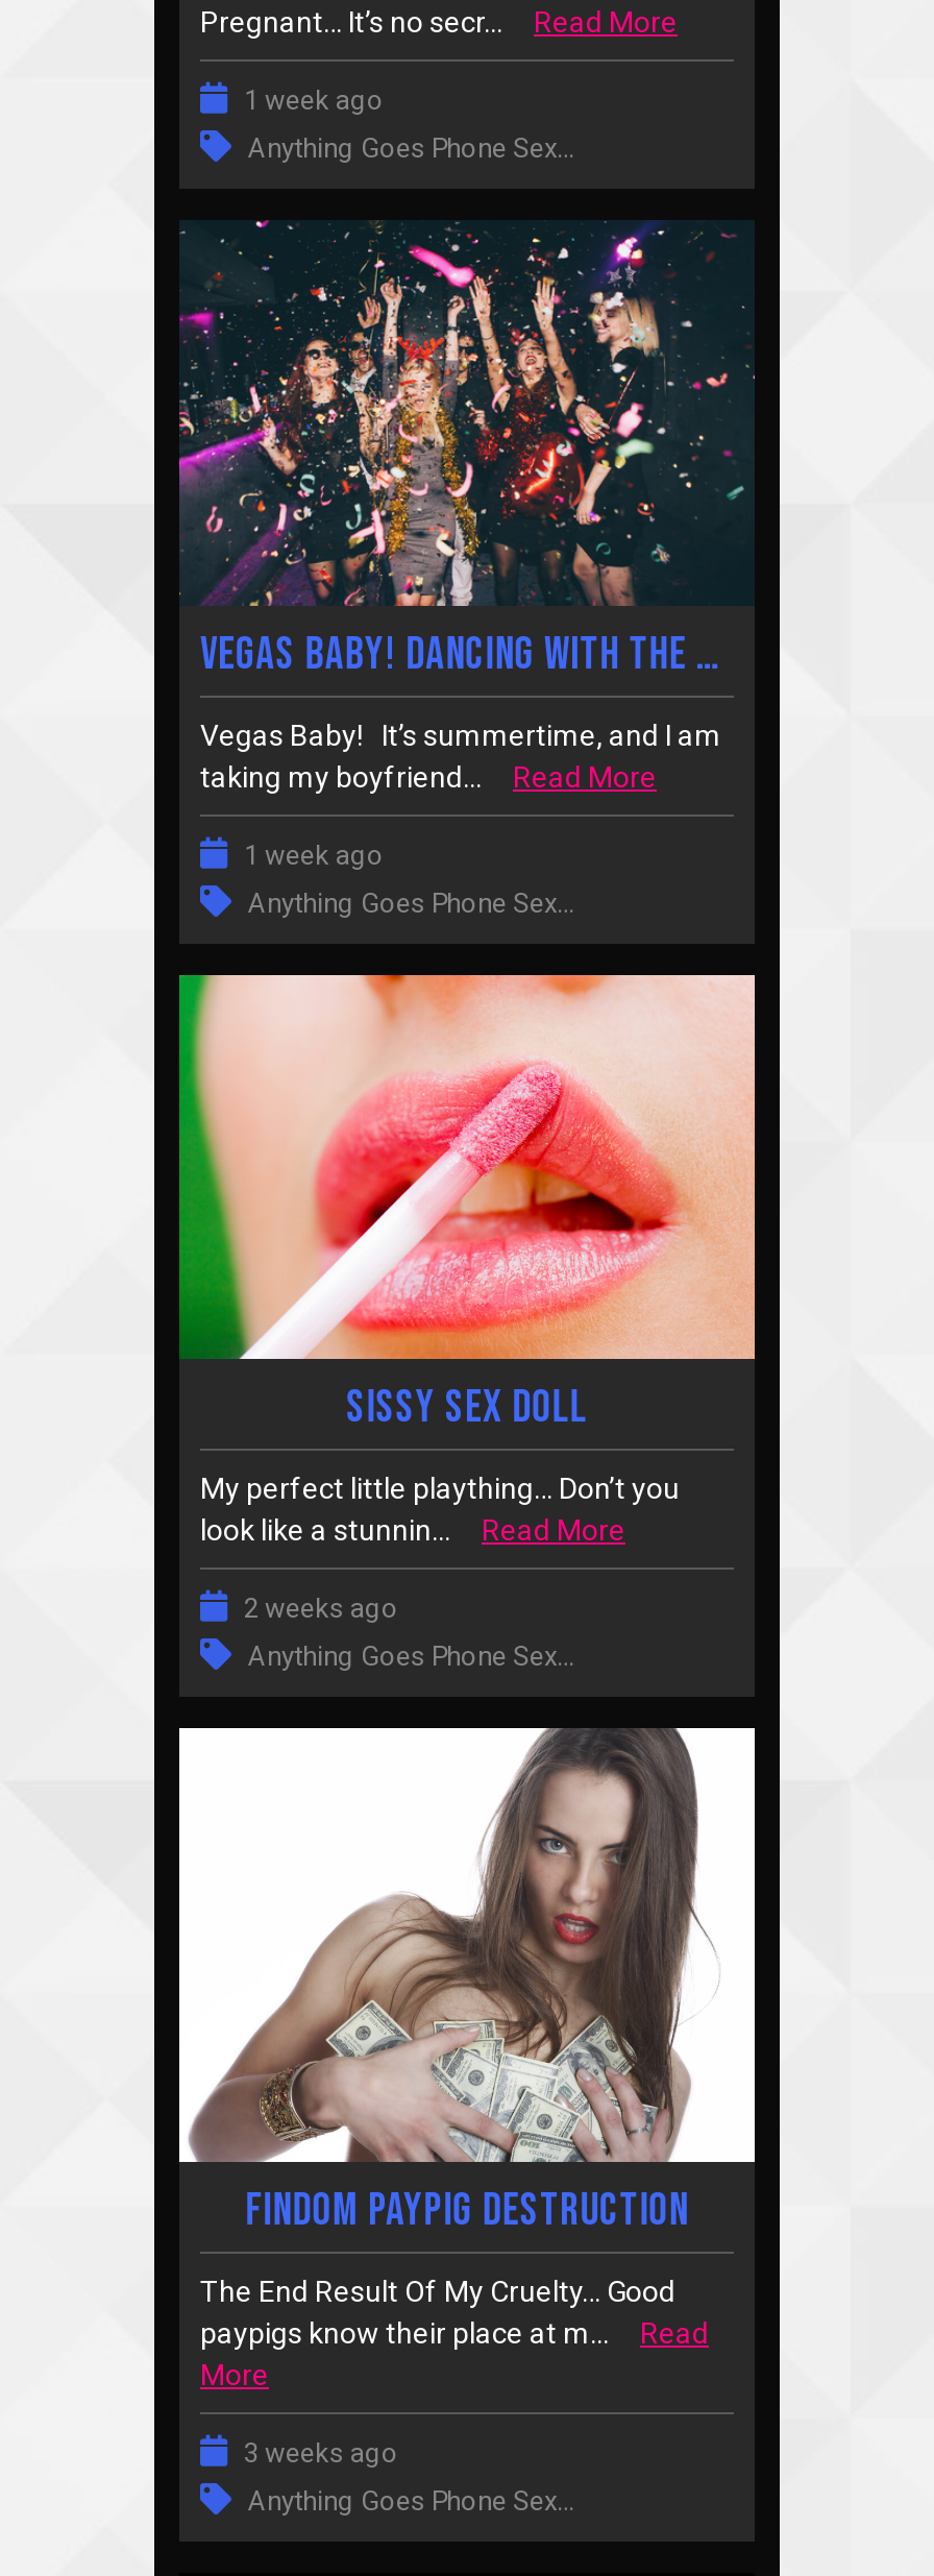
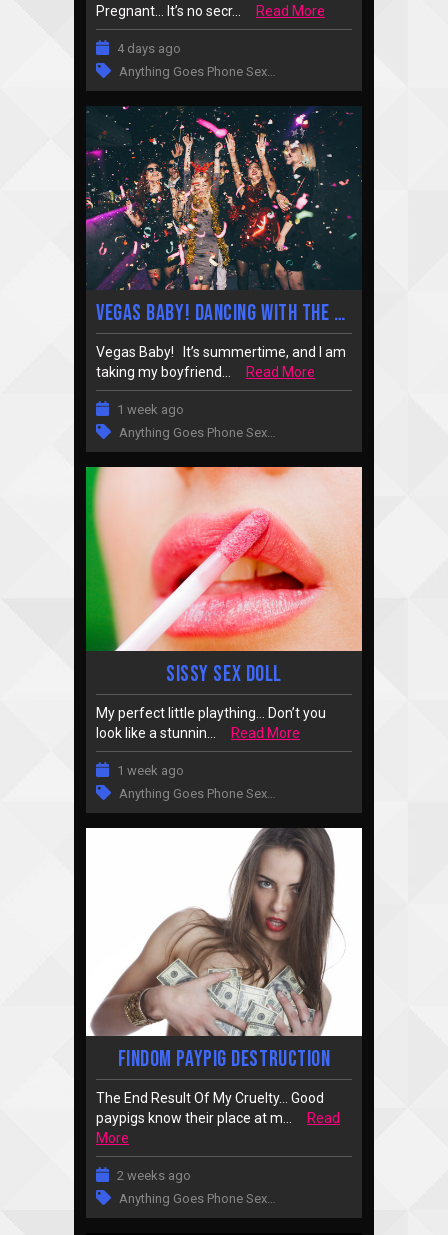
- 1 week ago
+ 4 days ago

- 2 weeks ago
+ 1 week ago

- 3 weeks ago
+ 2 weeks ago
